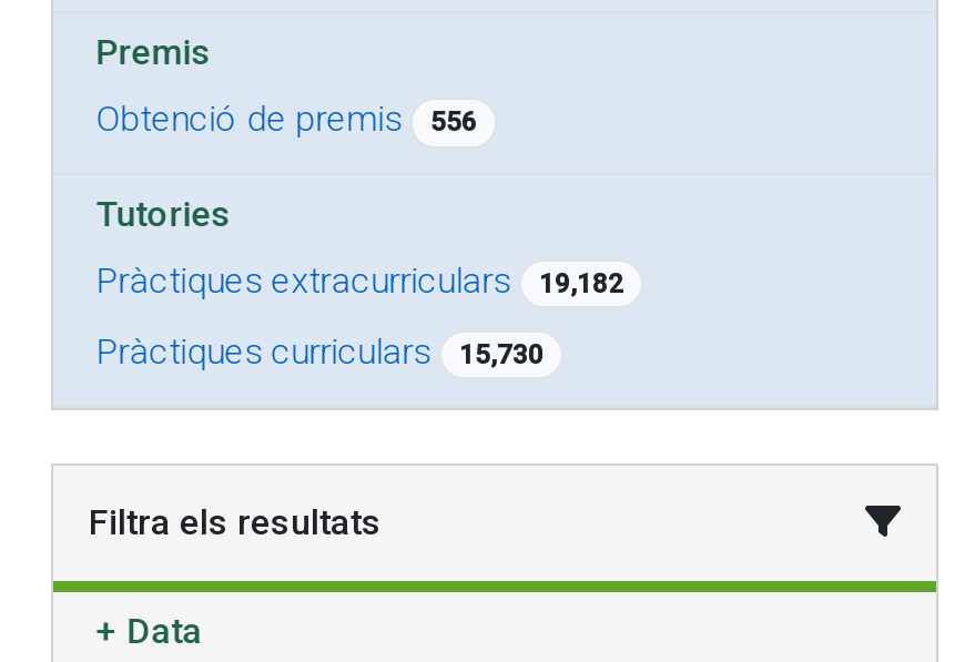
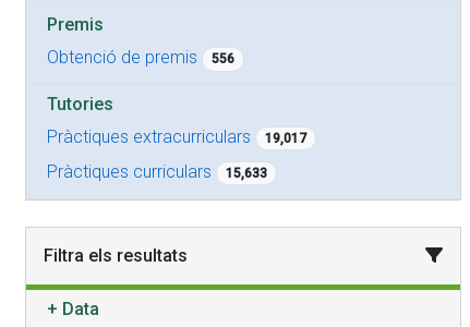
- Pràctiques extracurriculars 19,182
+ Pràctiques extracurriculars 19,017

- Pràctiques curriculars 15,730
+ Pràctiques curriculars 15,633
